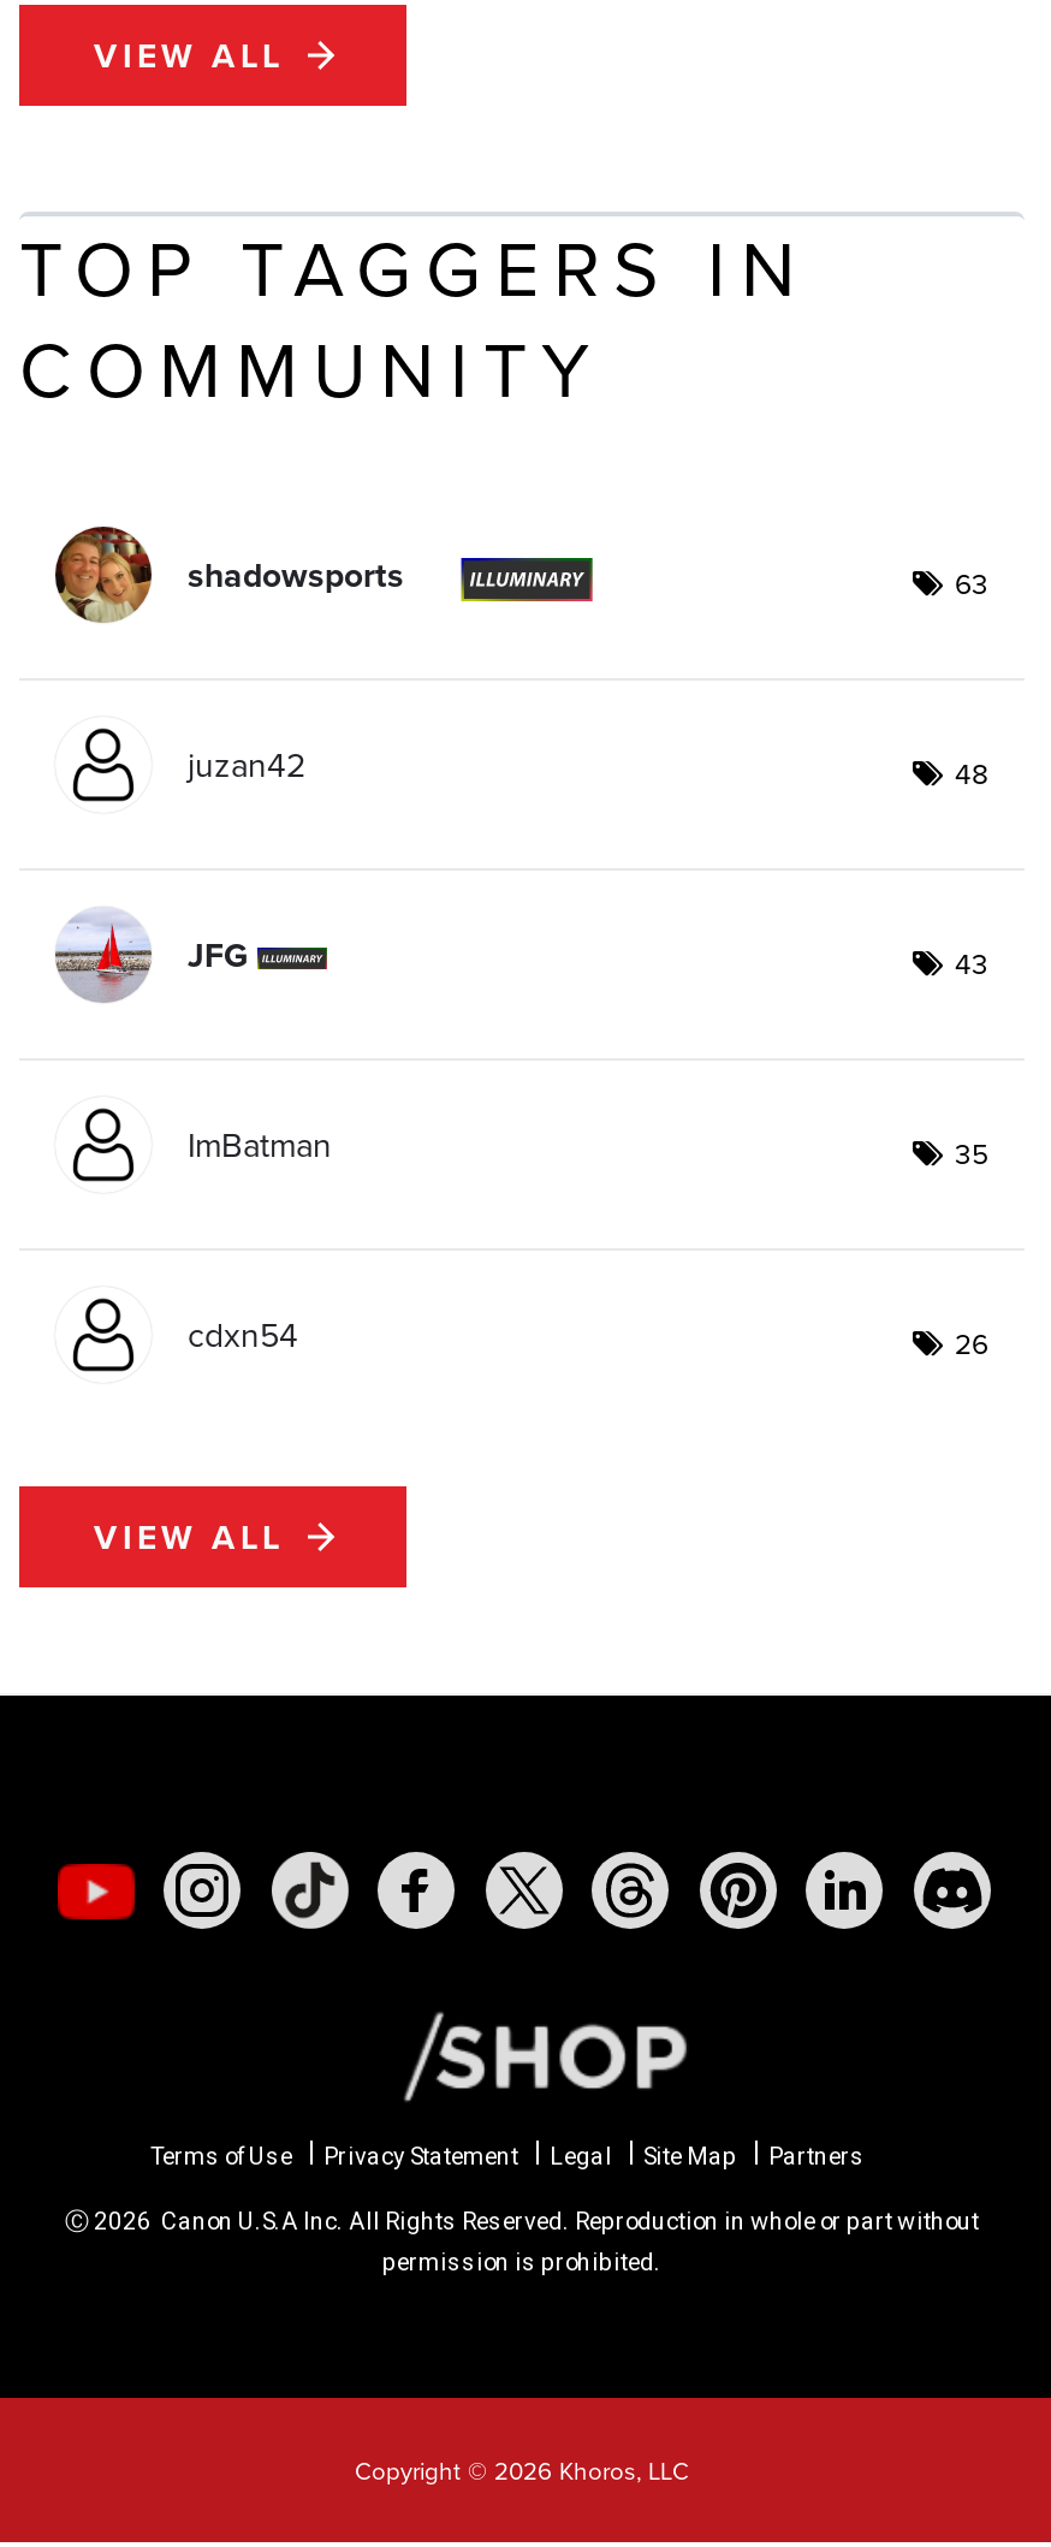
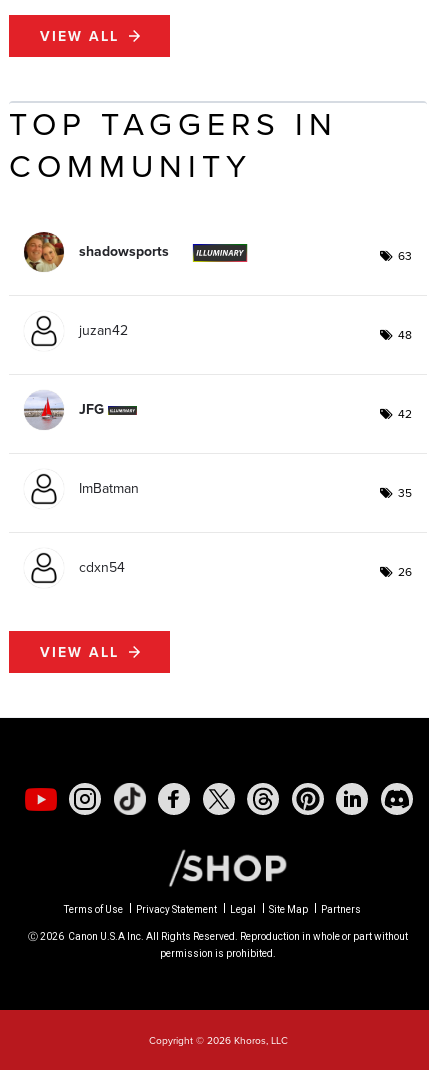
- 43
+ 42
